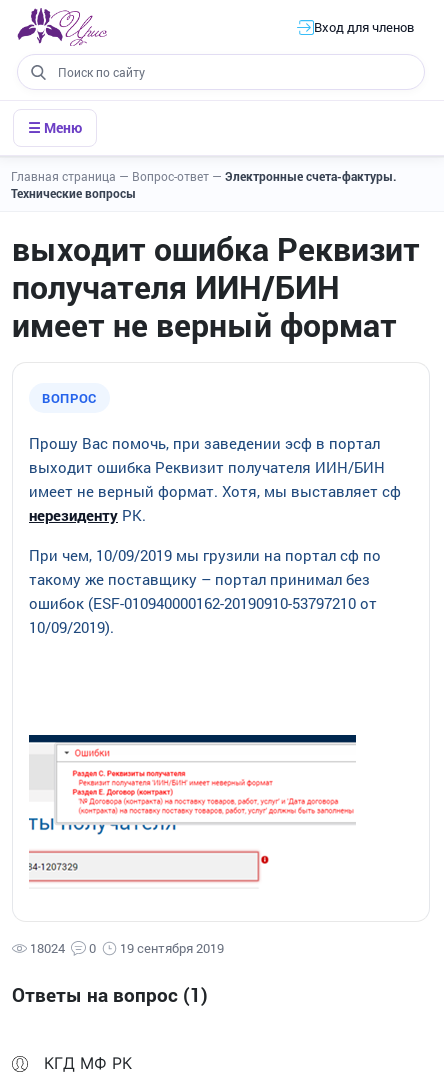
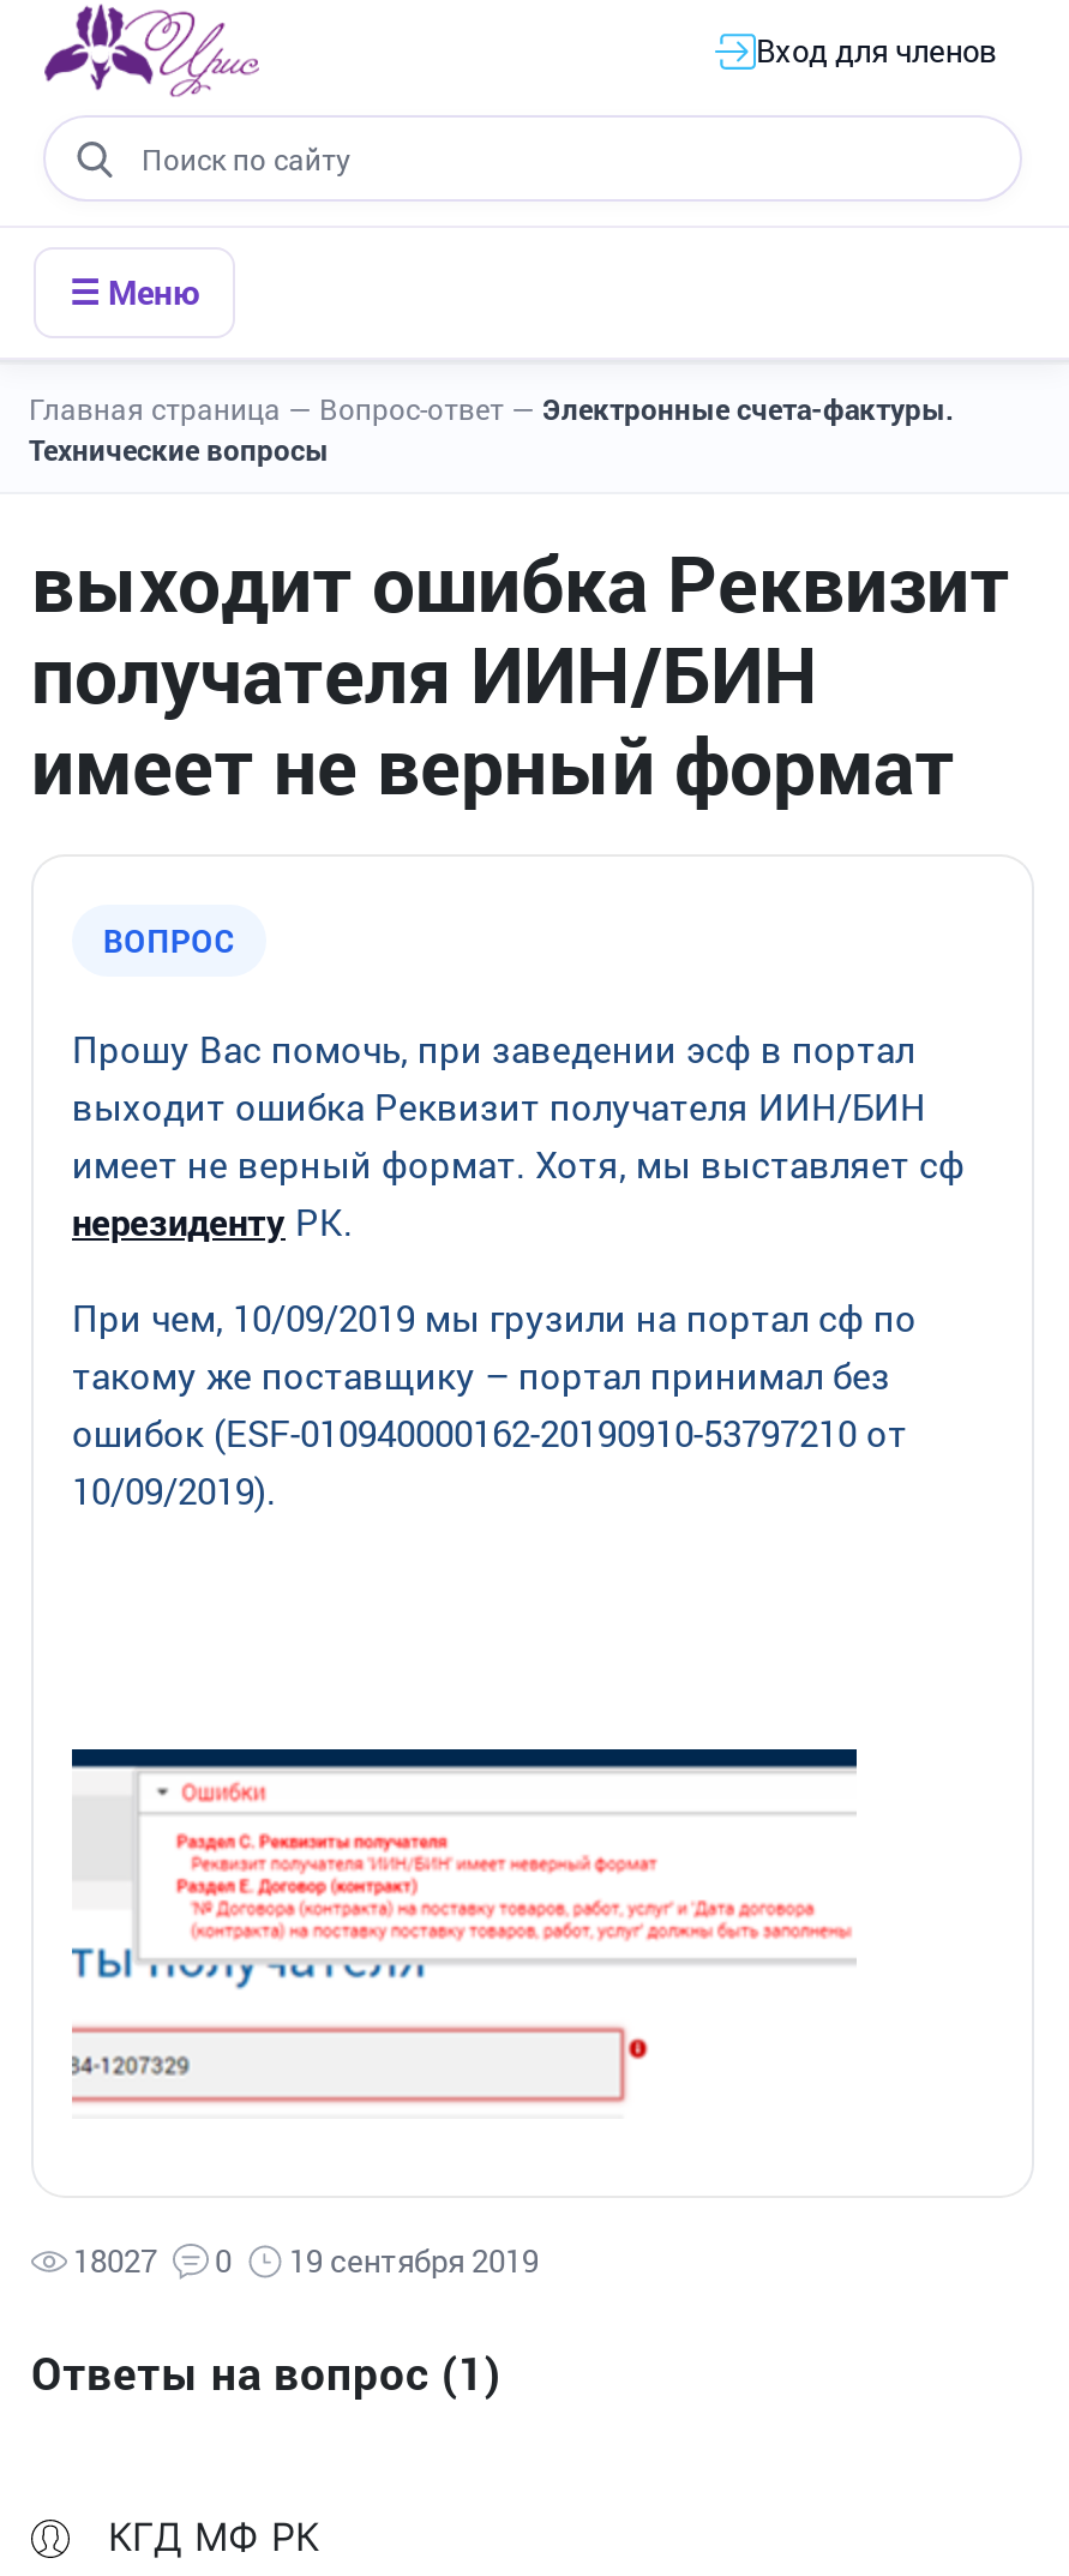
- 18024 0 19 сентября 2019
+ 18027 0 19 сентября 2019
